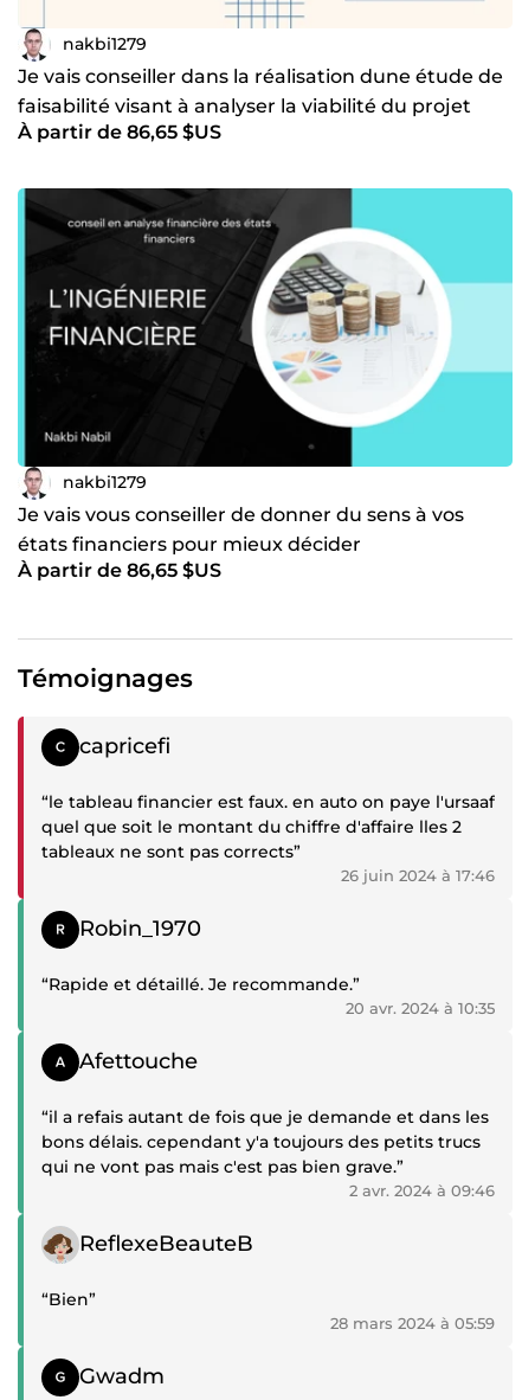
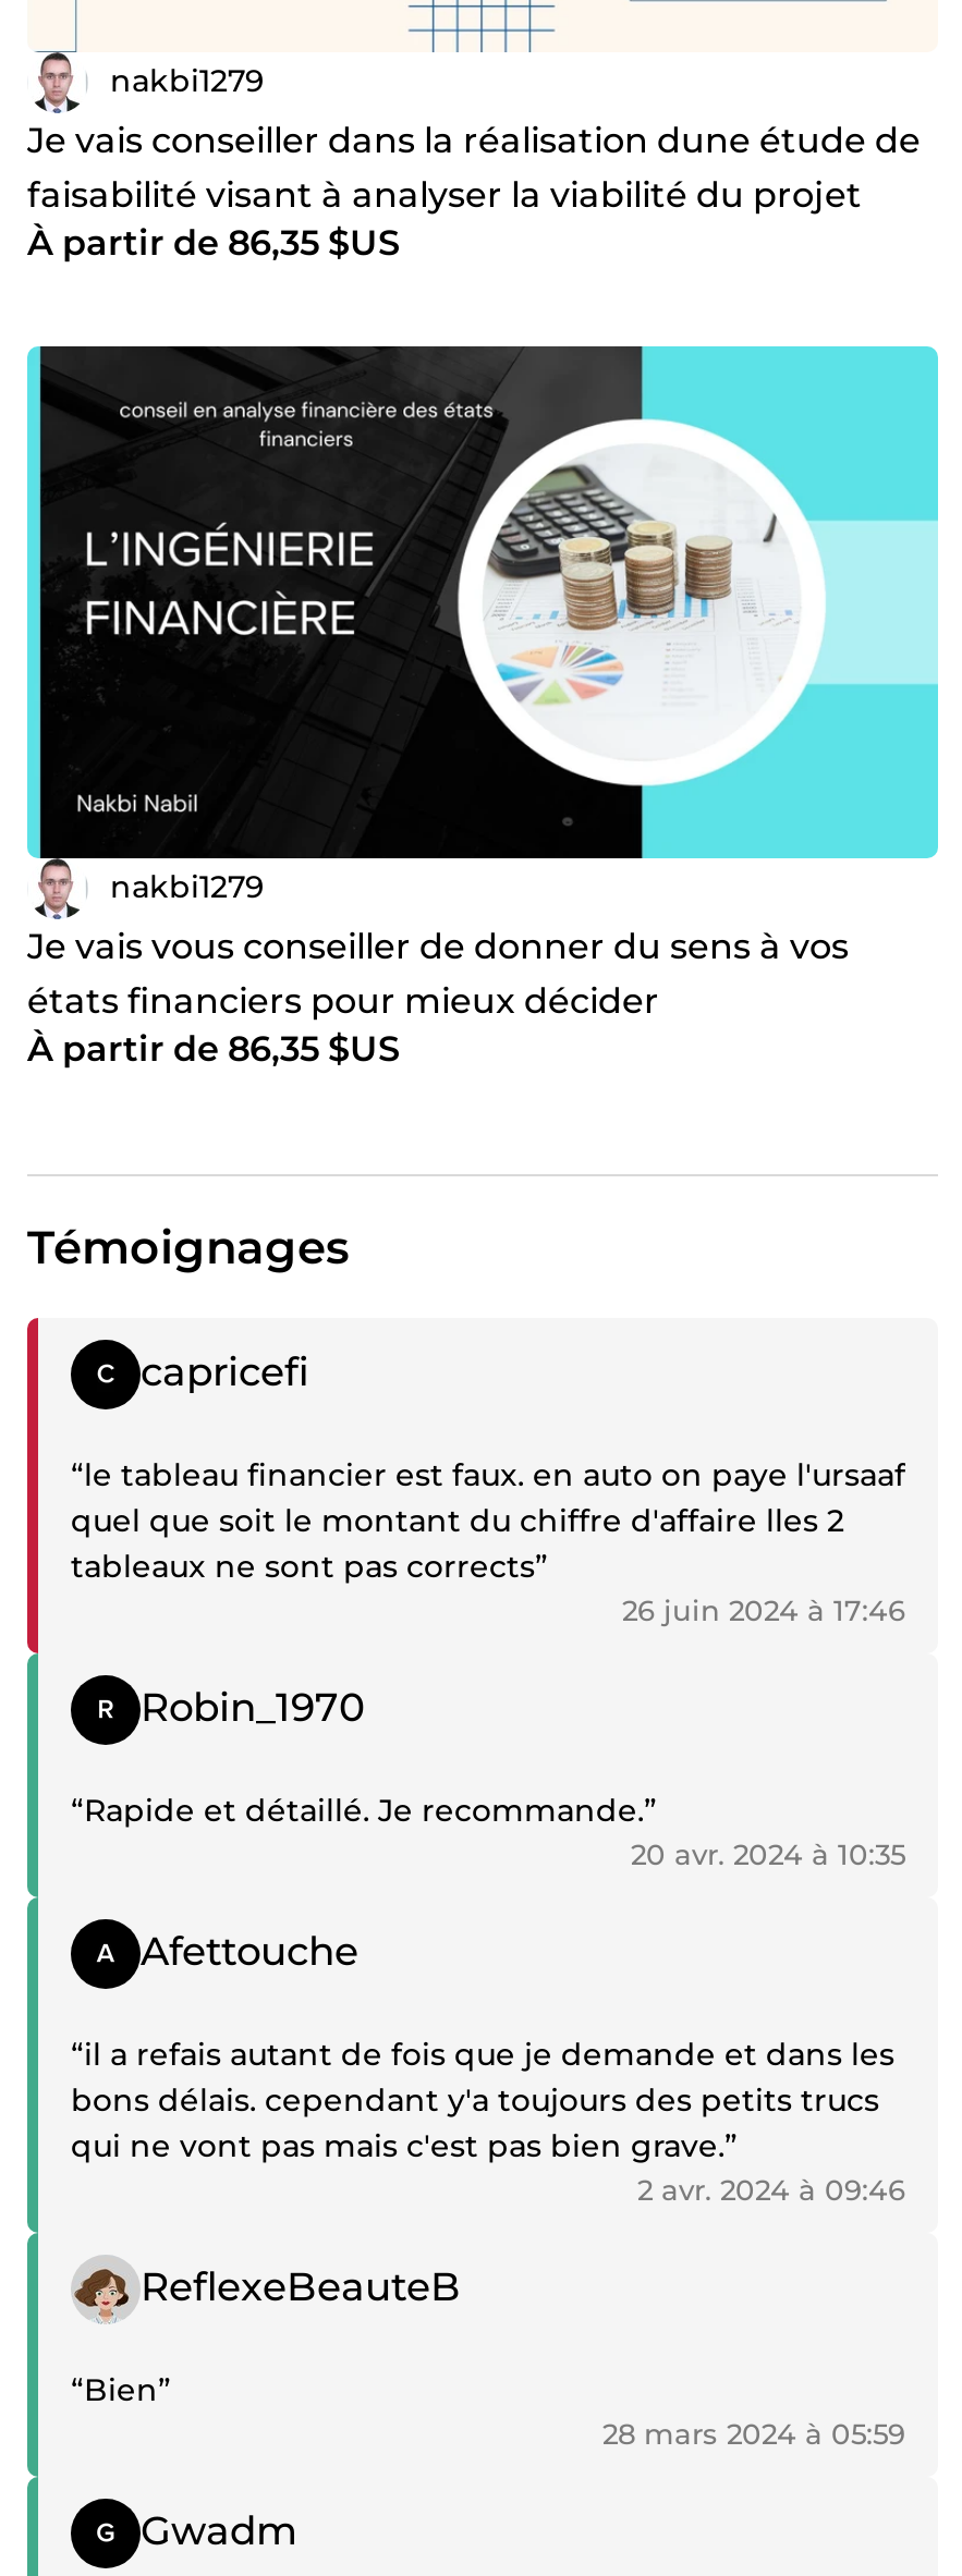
- À partir de 86,65 $US
+ À partir de 86,35 $US

- À partir de 86,65 $US
+ À partir de 86,35 $US
